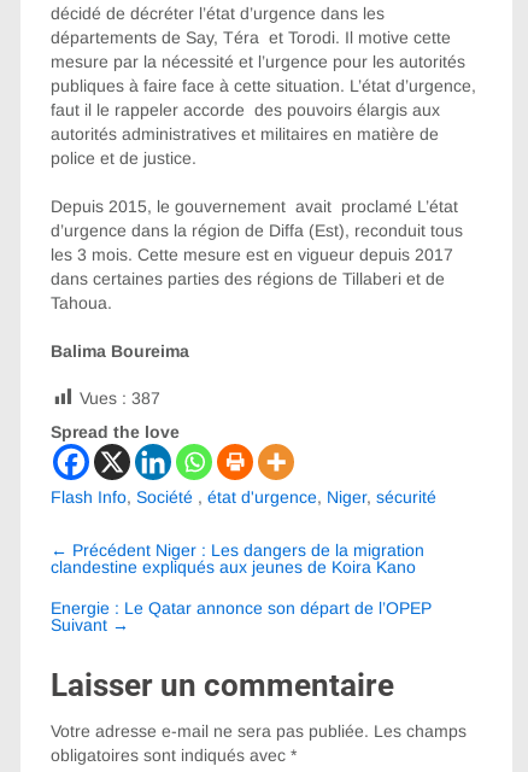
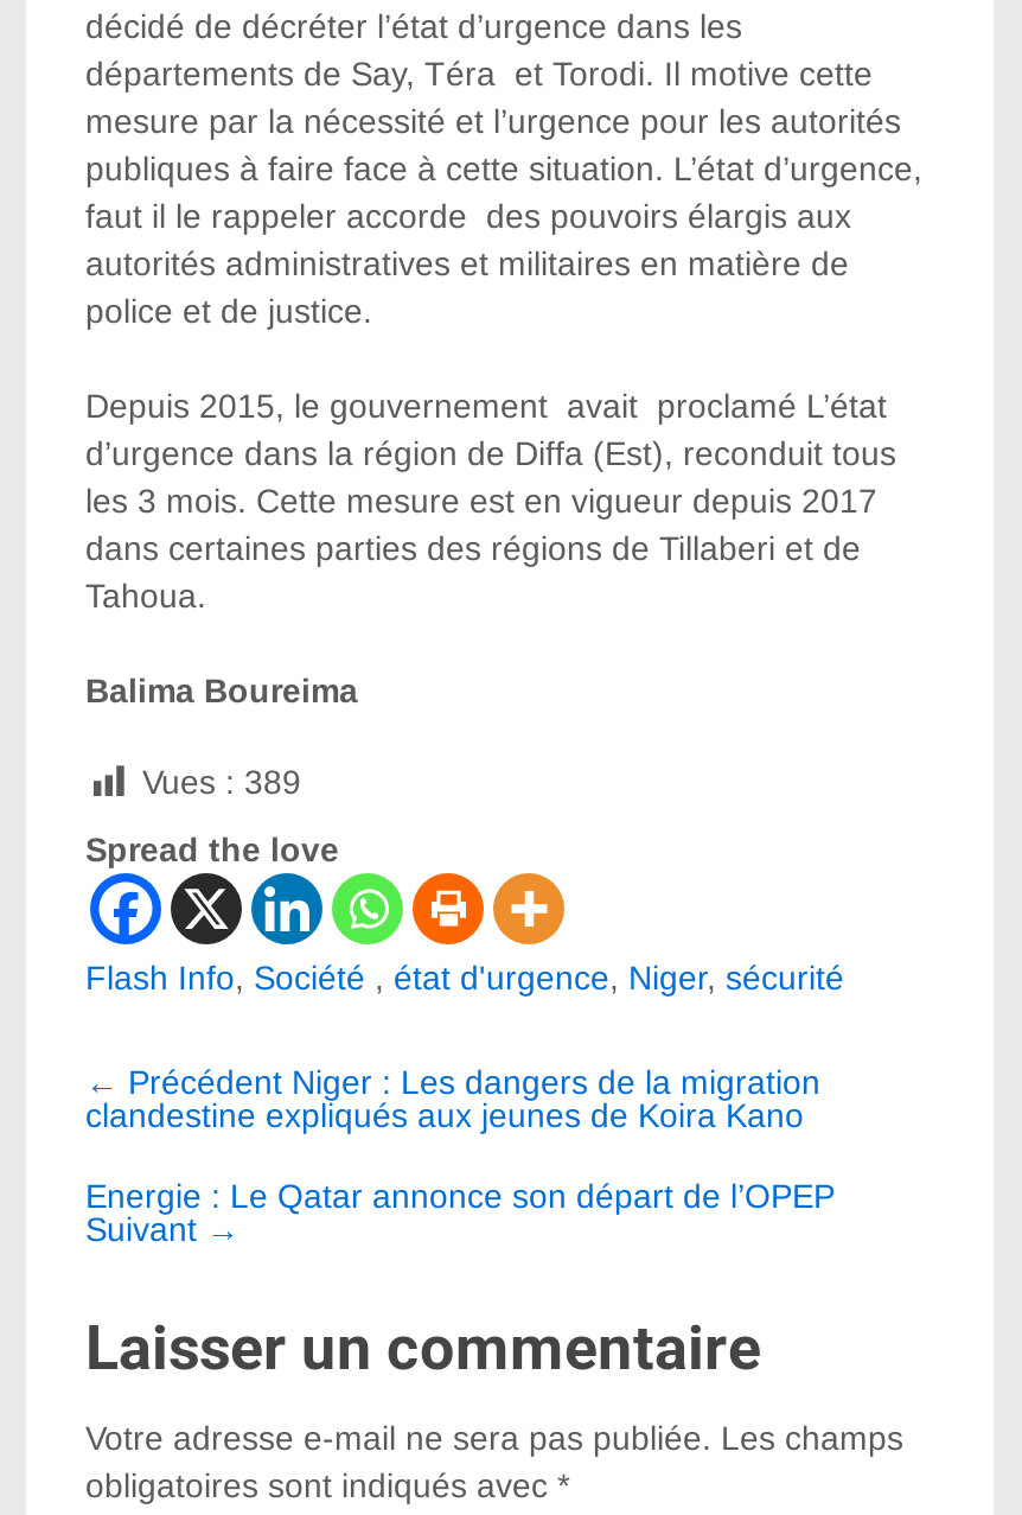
- Vues : 387
+ Vues : 389
